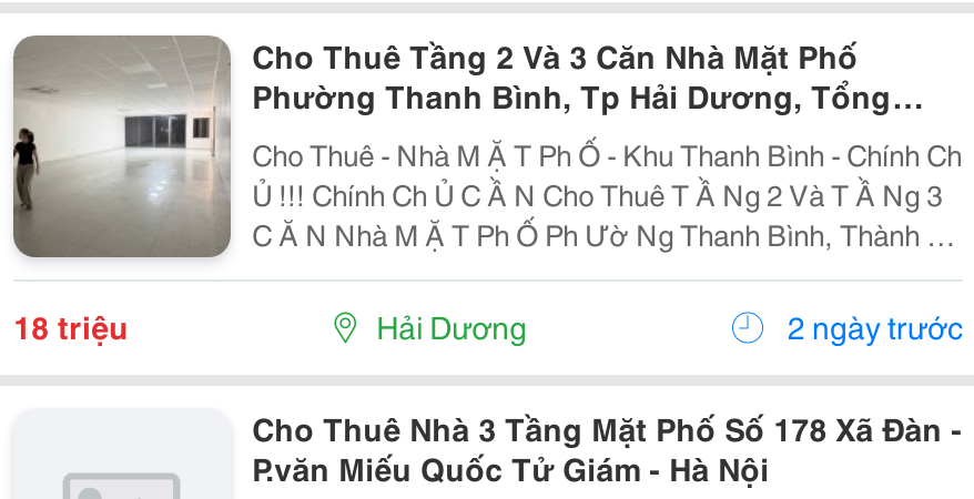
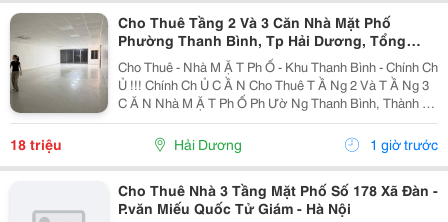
- 2 ngày trước
+ 1 giờ trước
